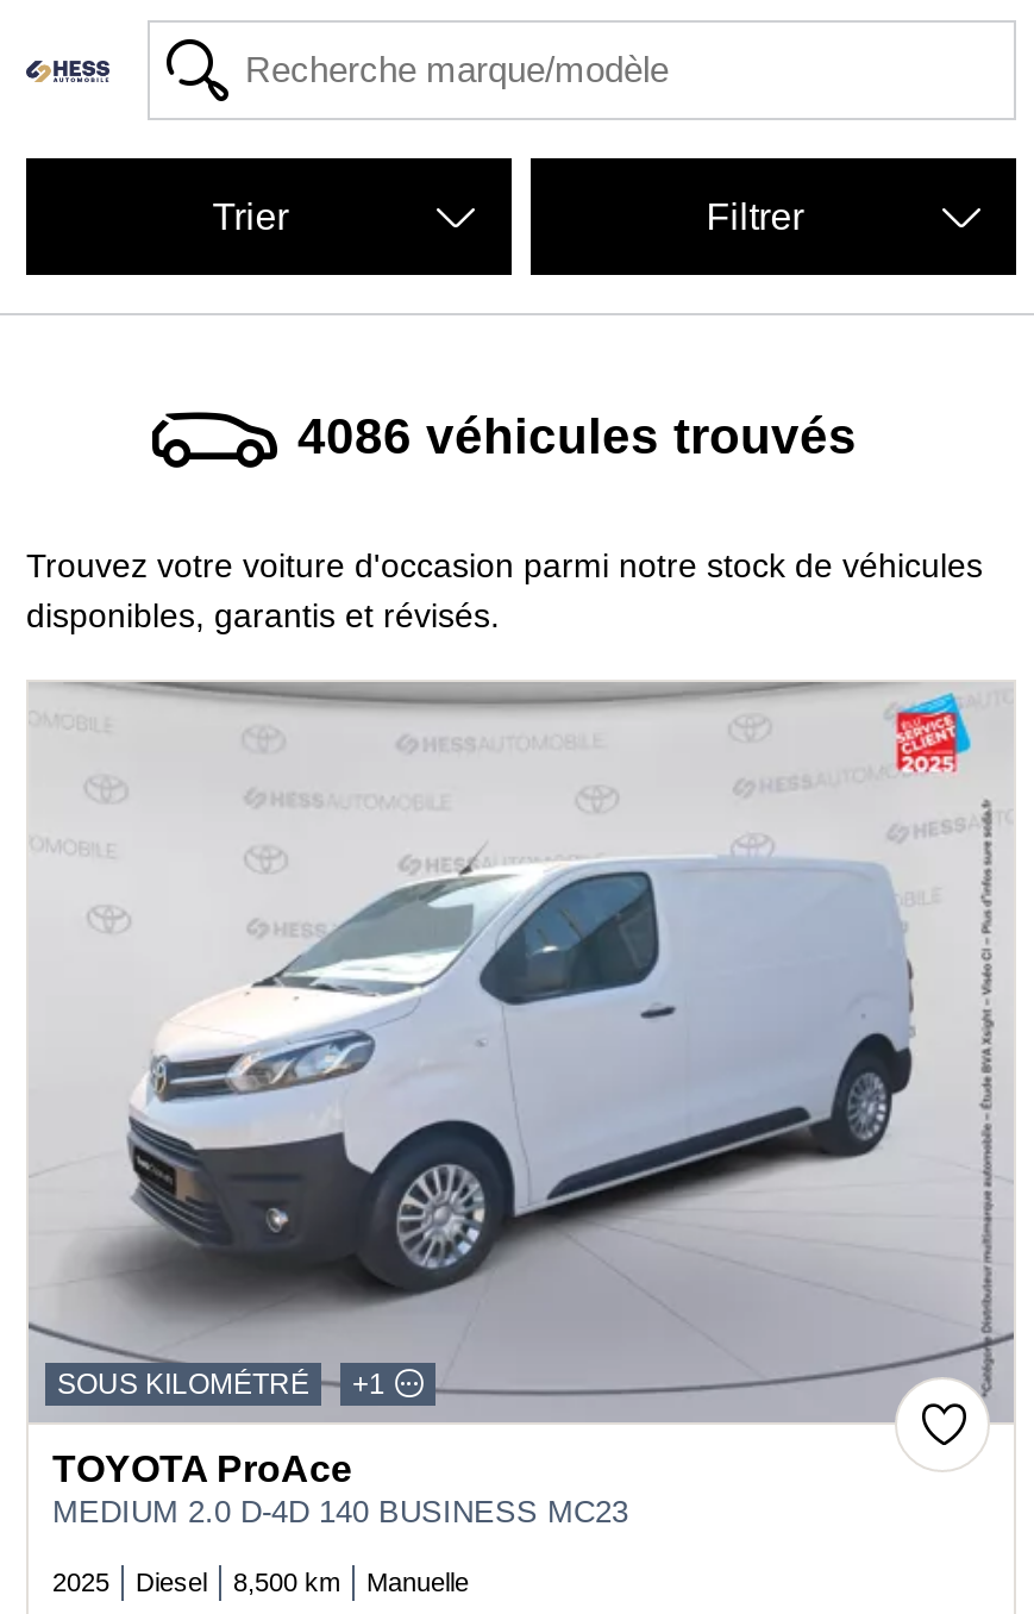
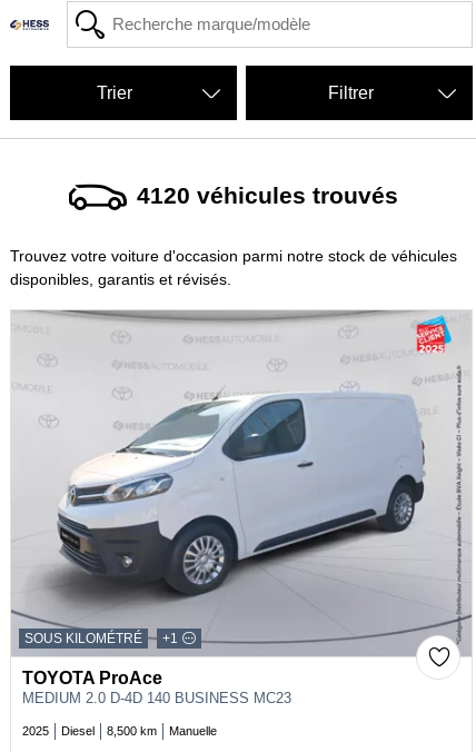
- 4086 véhicules trouvés
+ 4120 véhicules trouvés
